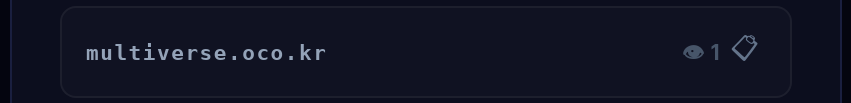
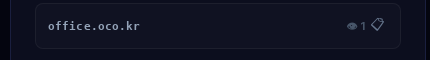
- multiverse.oco.kr
+ office.oco.kr
